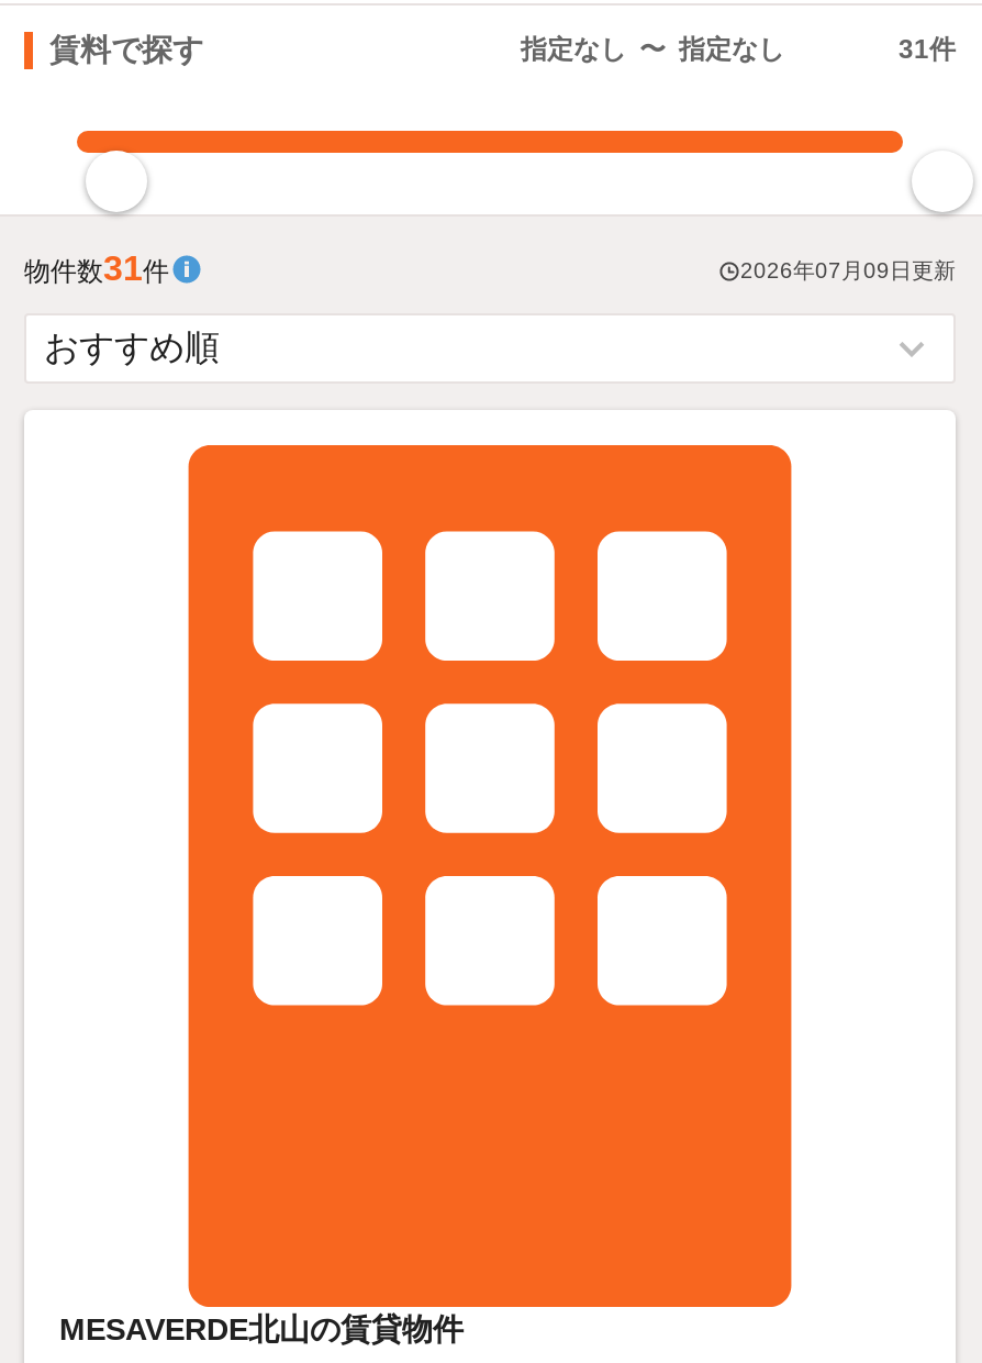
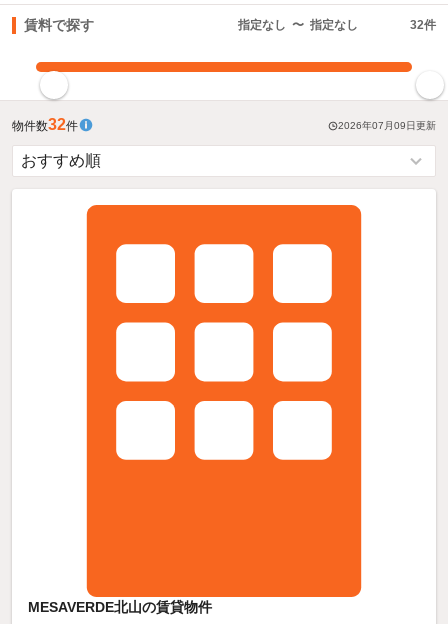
- 31件
+ 32件

- 物件数31件
+ 物件数32件
